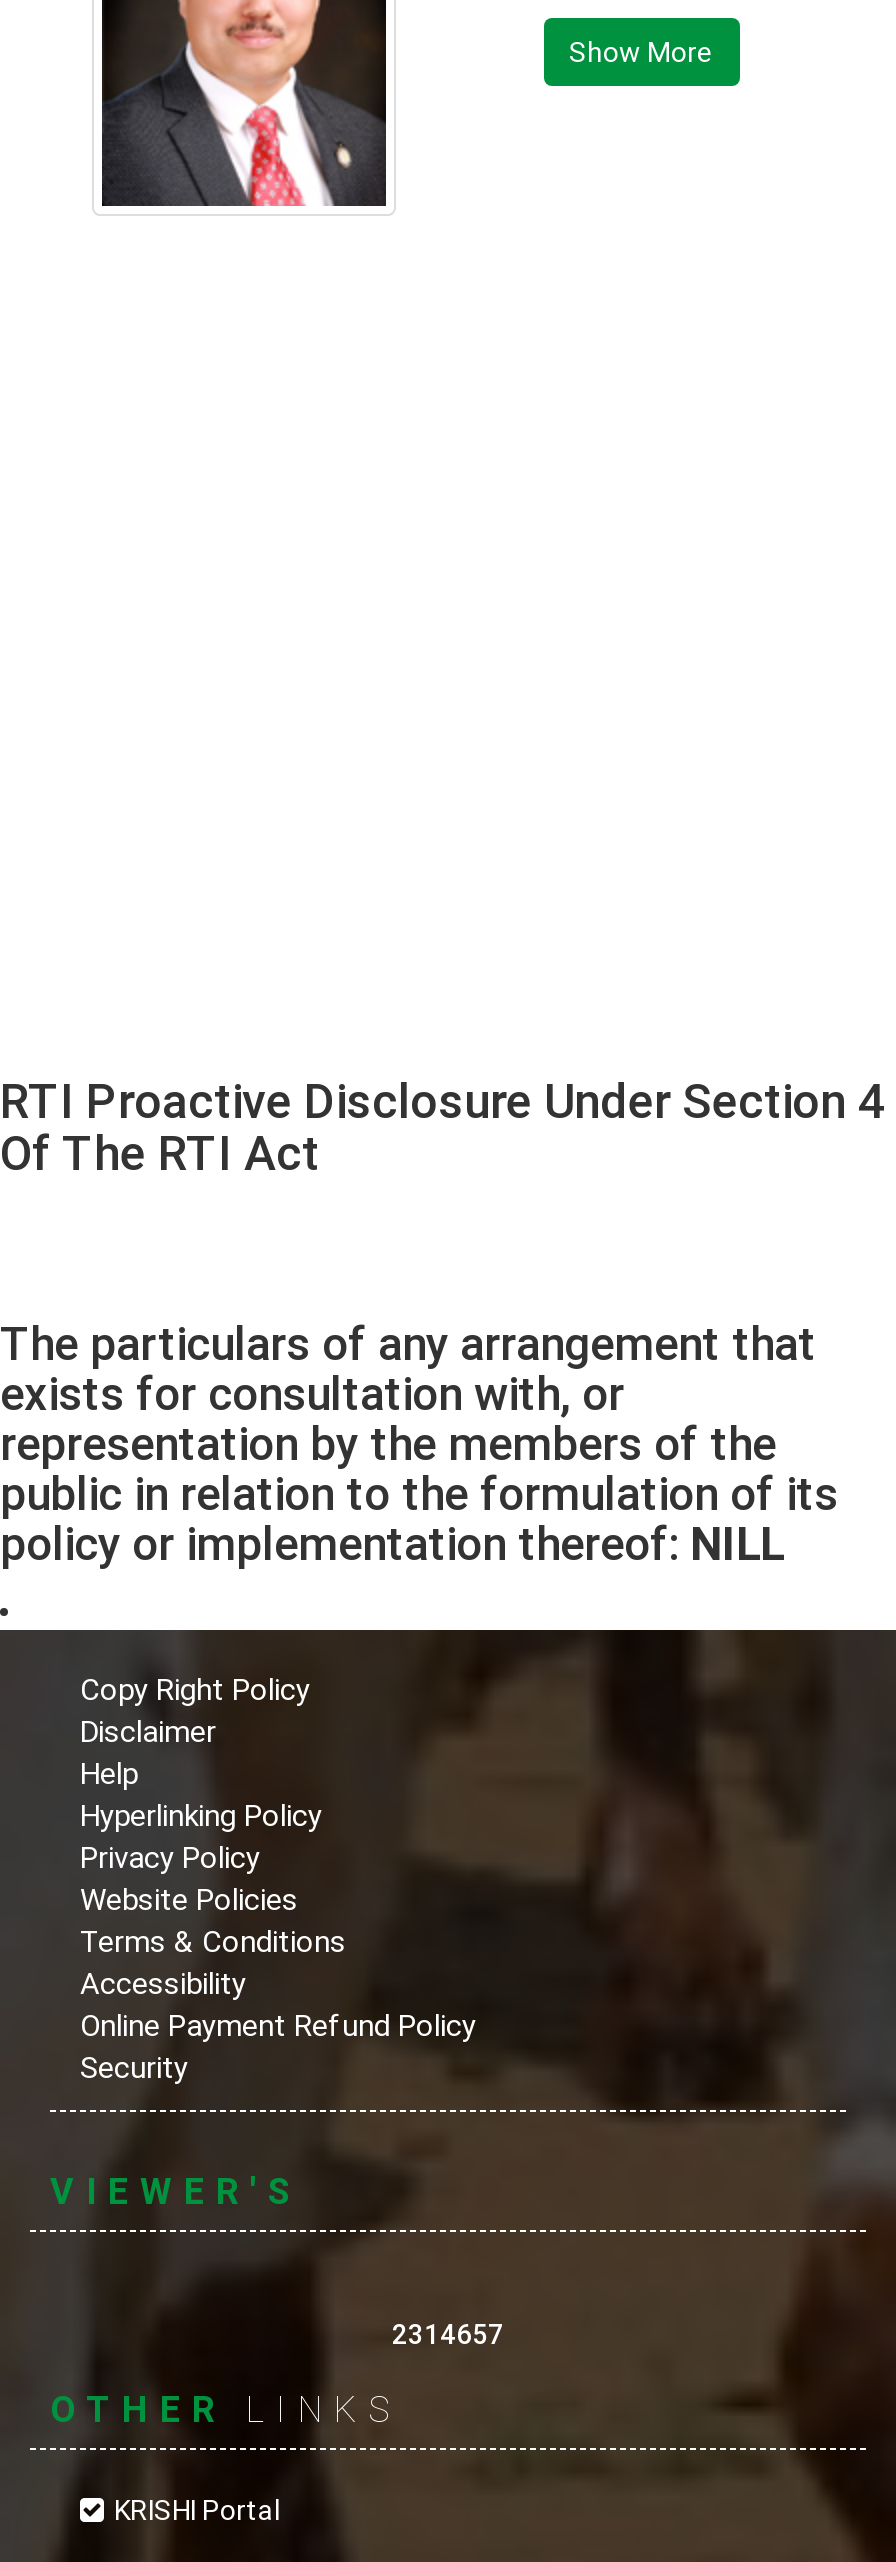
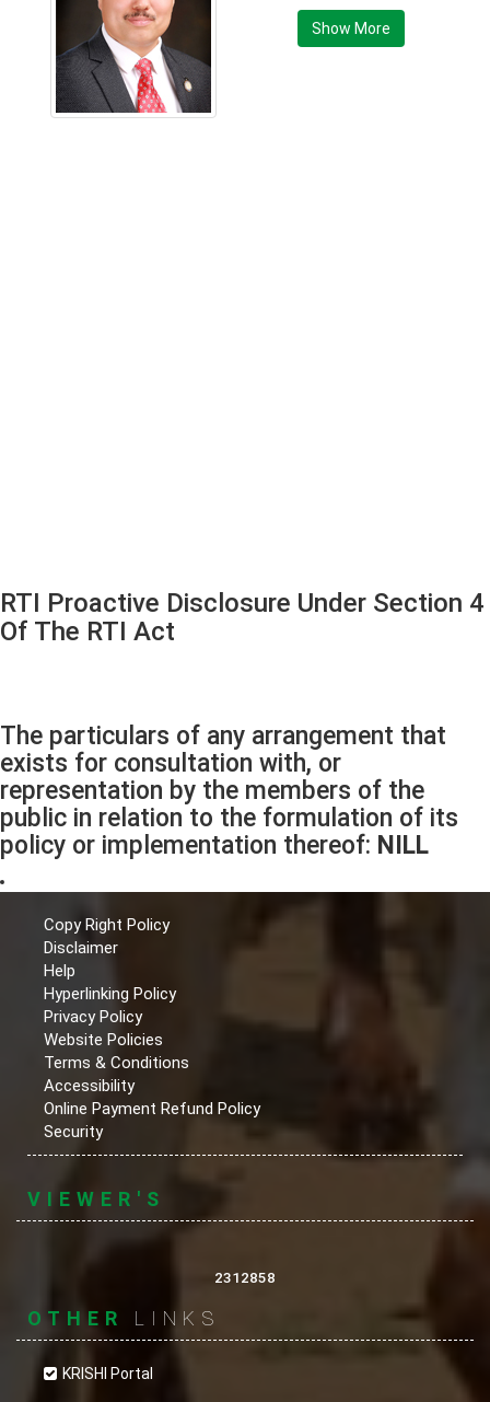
- 2314657
+ 2312858
